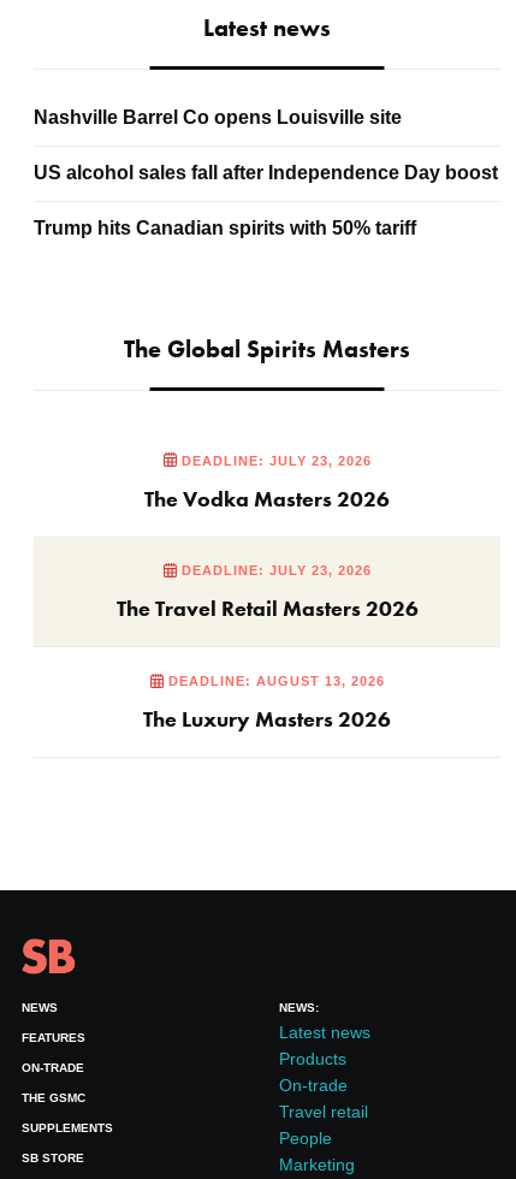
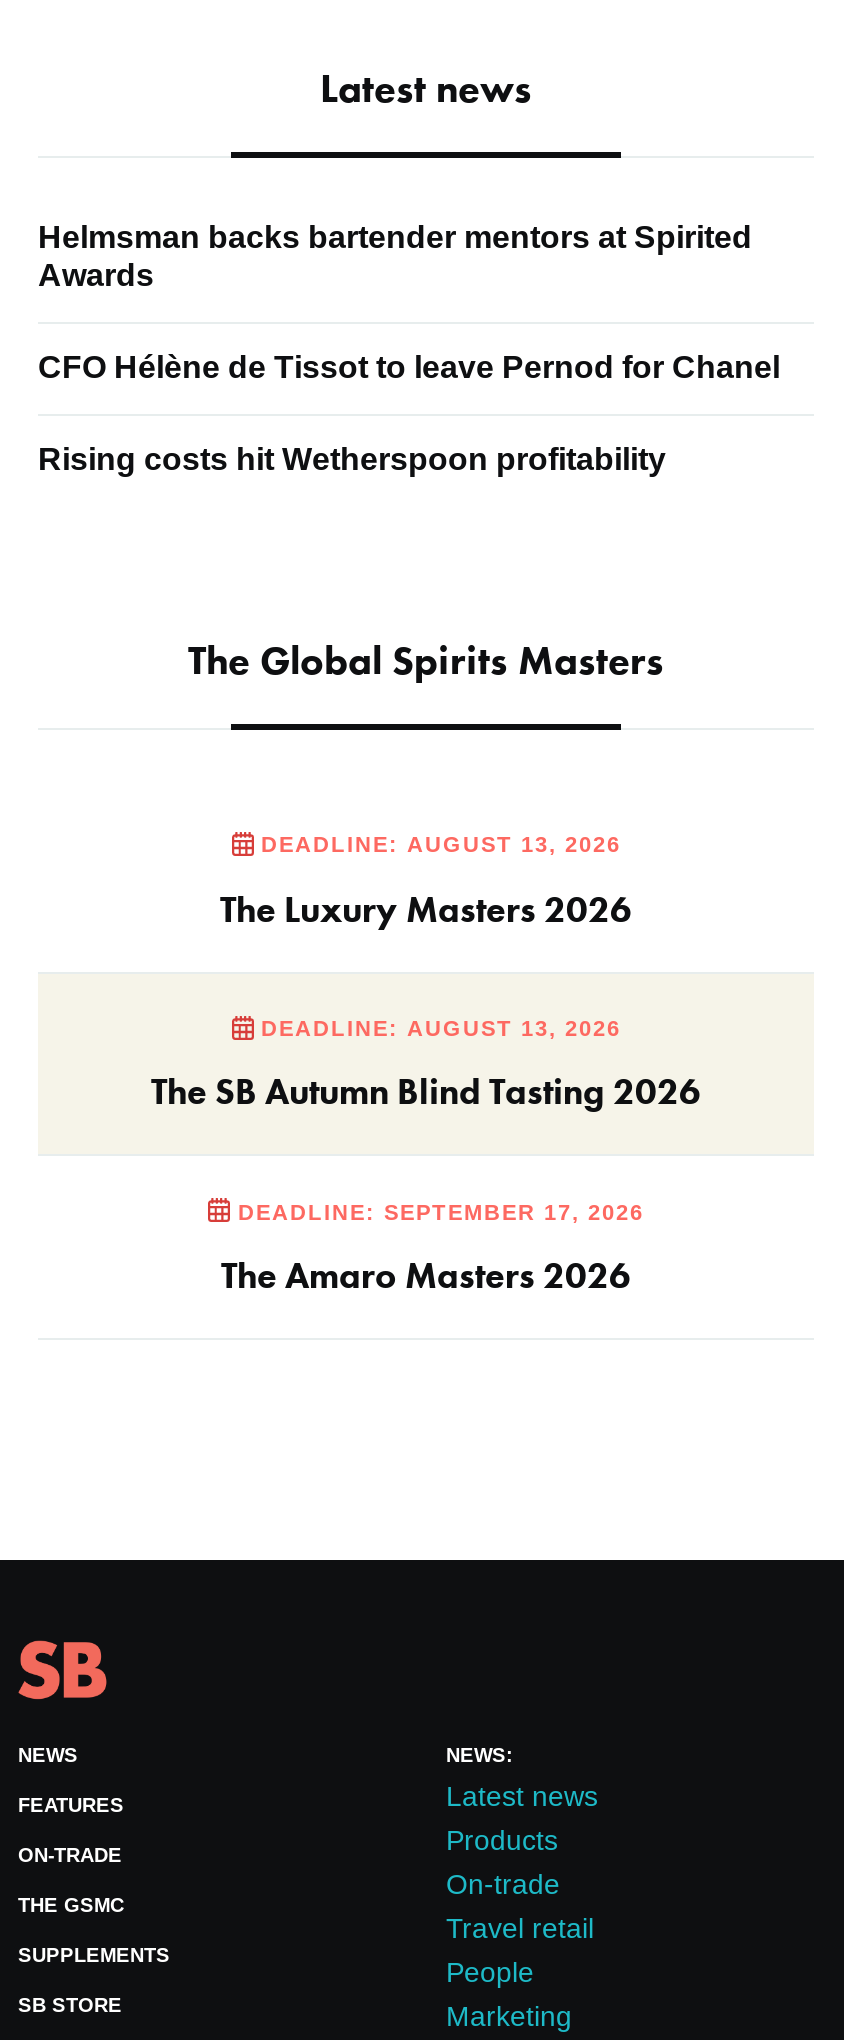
- Nashville Barrel Co opens Louisville site
+ Helmsman backs bartender mentors at Spirited
+ Awards

- US alcohol sales fall after Independence Day boost
+ CFO Hélène de Tissot to leave Pernod for Chanel

- Trump hits Canadian spirits with 50% tariff
+ Rising costs hit Wetherspoon profitability

- DEADLINE: JULY 23, 2026
- The Vodka Masters 2026
- DEADLINE: JULY 23, 2026
- The Travel Retail Masters 2026

moved up: DEADLINE: AUGUST 13, 2026 | The Luxury Masters 2026

+ DEADLINE: AUGUST 13, 2026
+ The SB Autumn Blind Tasting 2026
+ DEADLINE: SEPTEMBER 17, 2026
+ The Amaro Masters 2026
